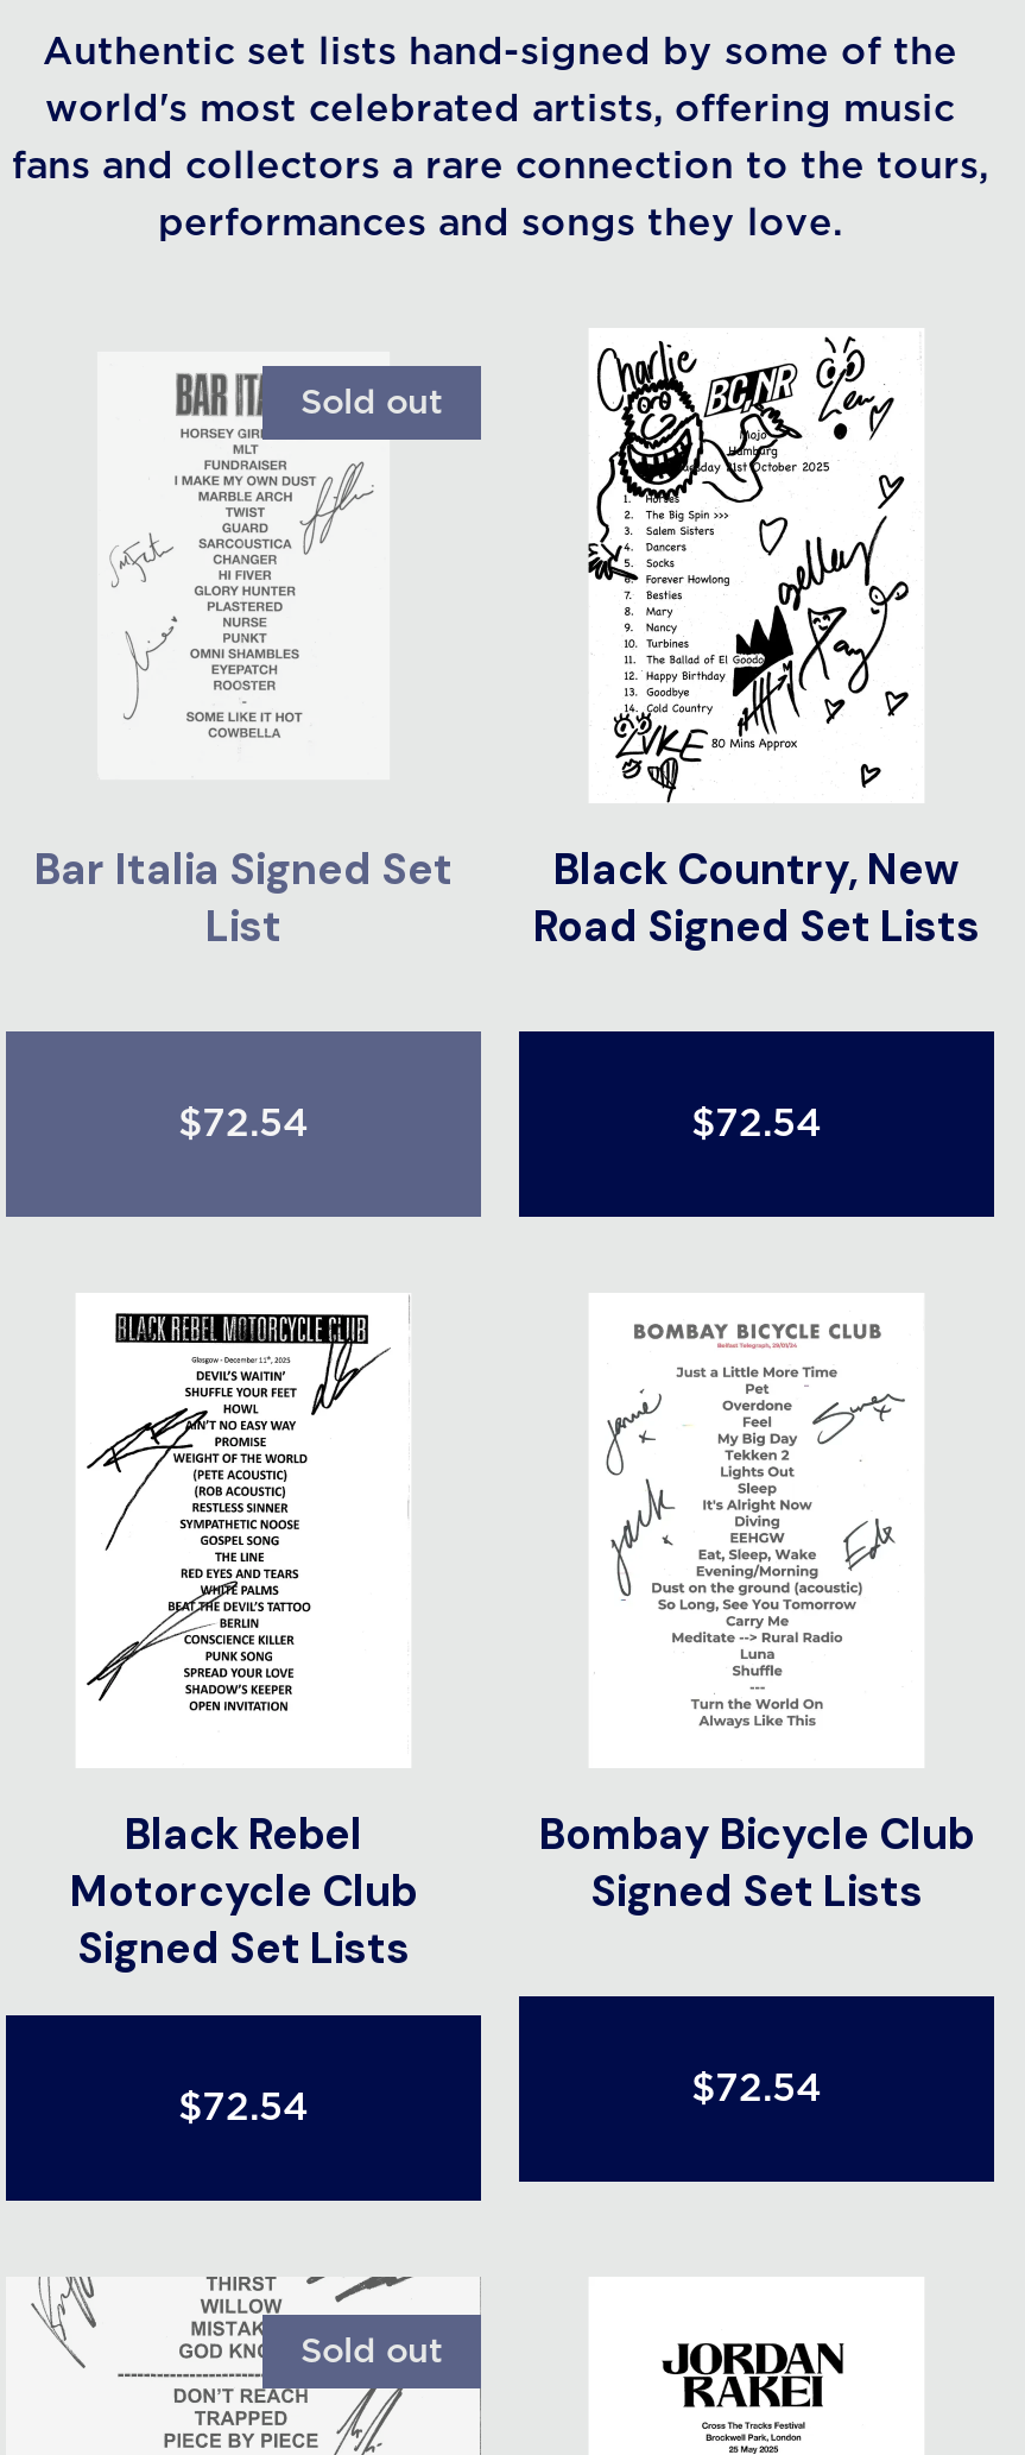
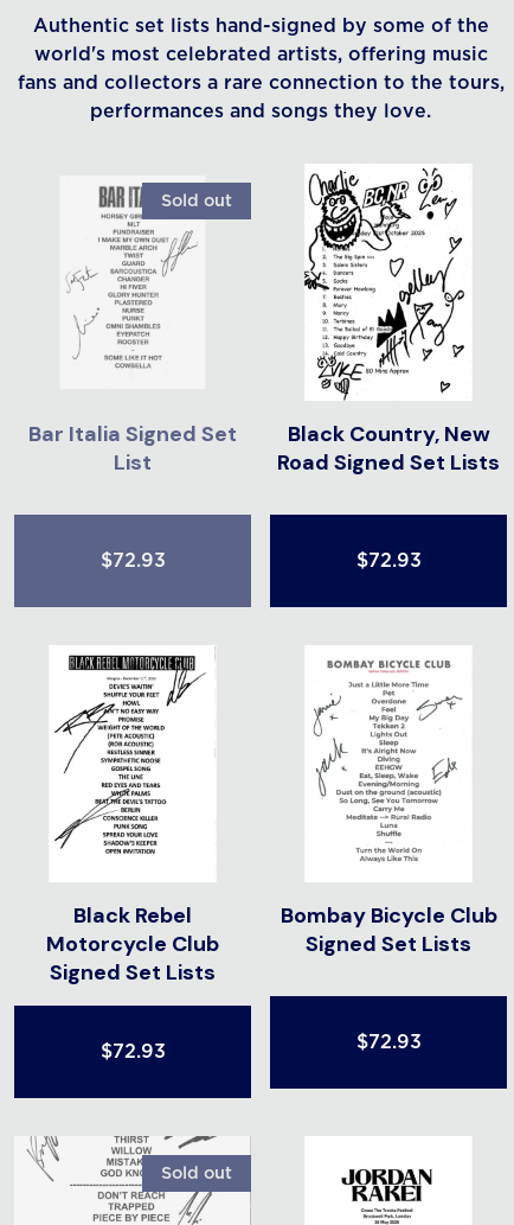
- $72.54
+ $72.93

- $72.54
+ $72.93

- $72.54
+ $72.93

- $72.54
+ $72.93
